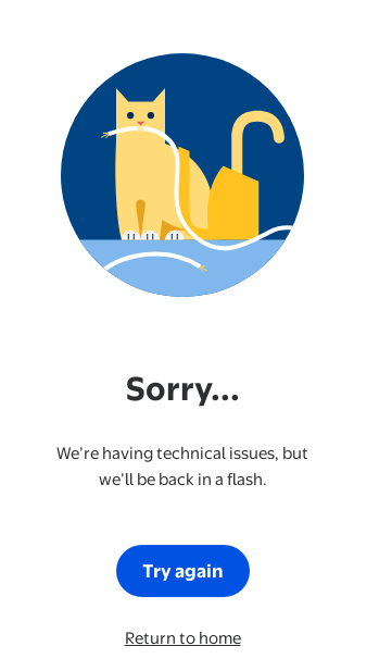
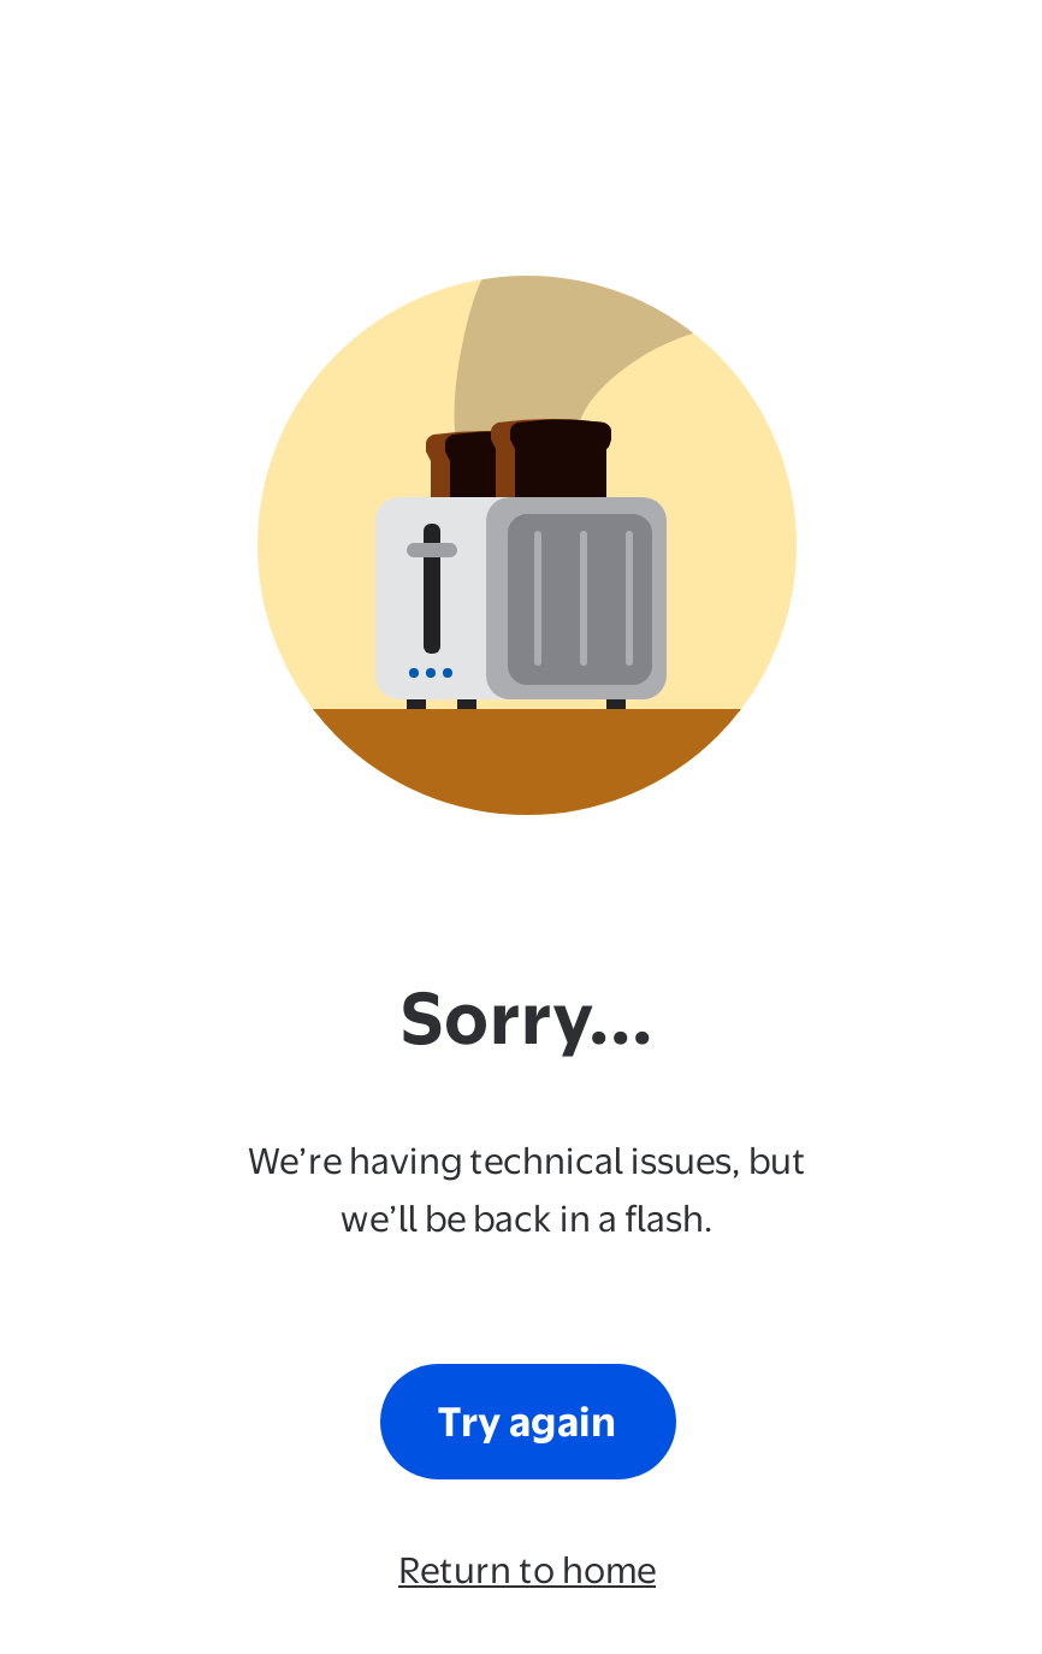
- [image]
+ [image]
